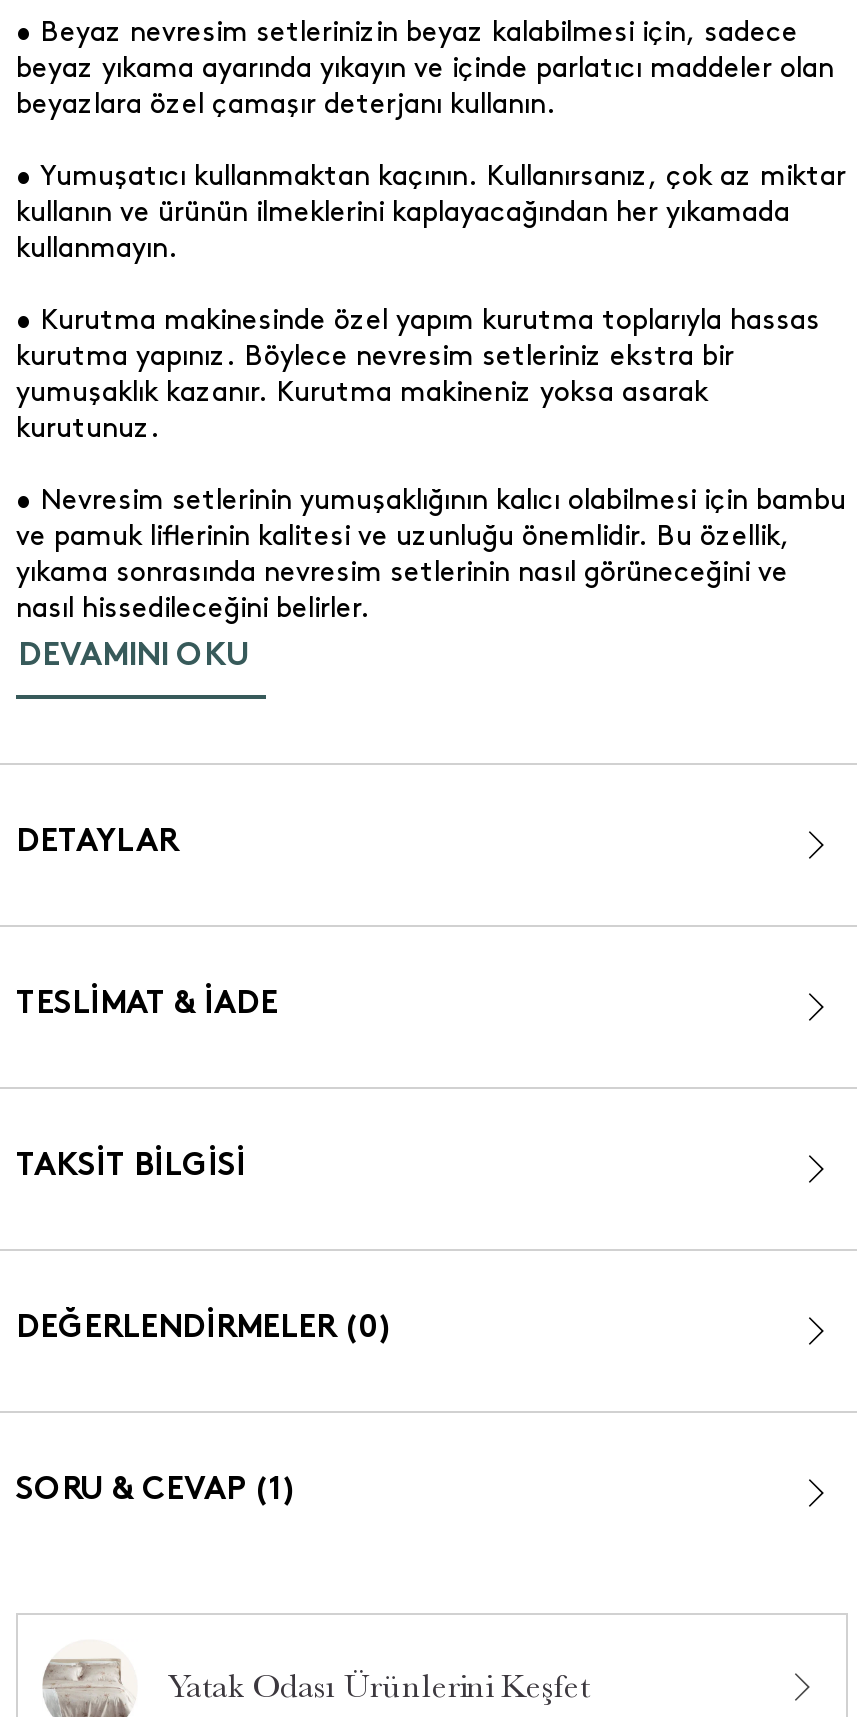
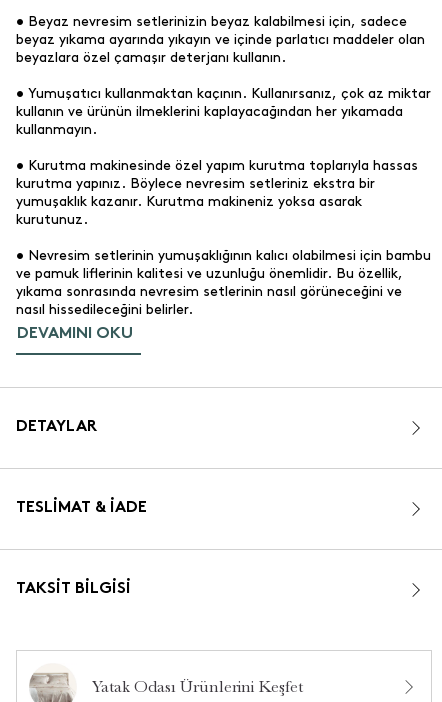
- DEĞERLENDİRMELER (0)

- SORU & CEVAP (1)
